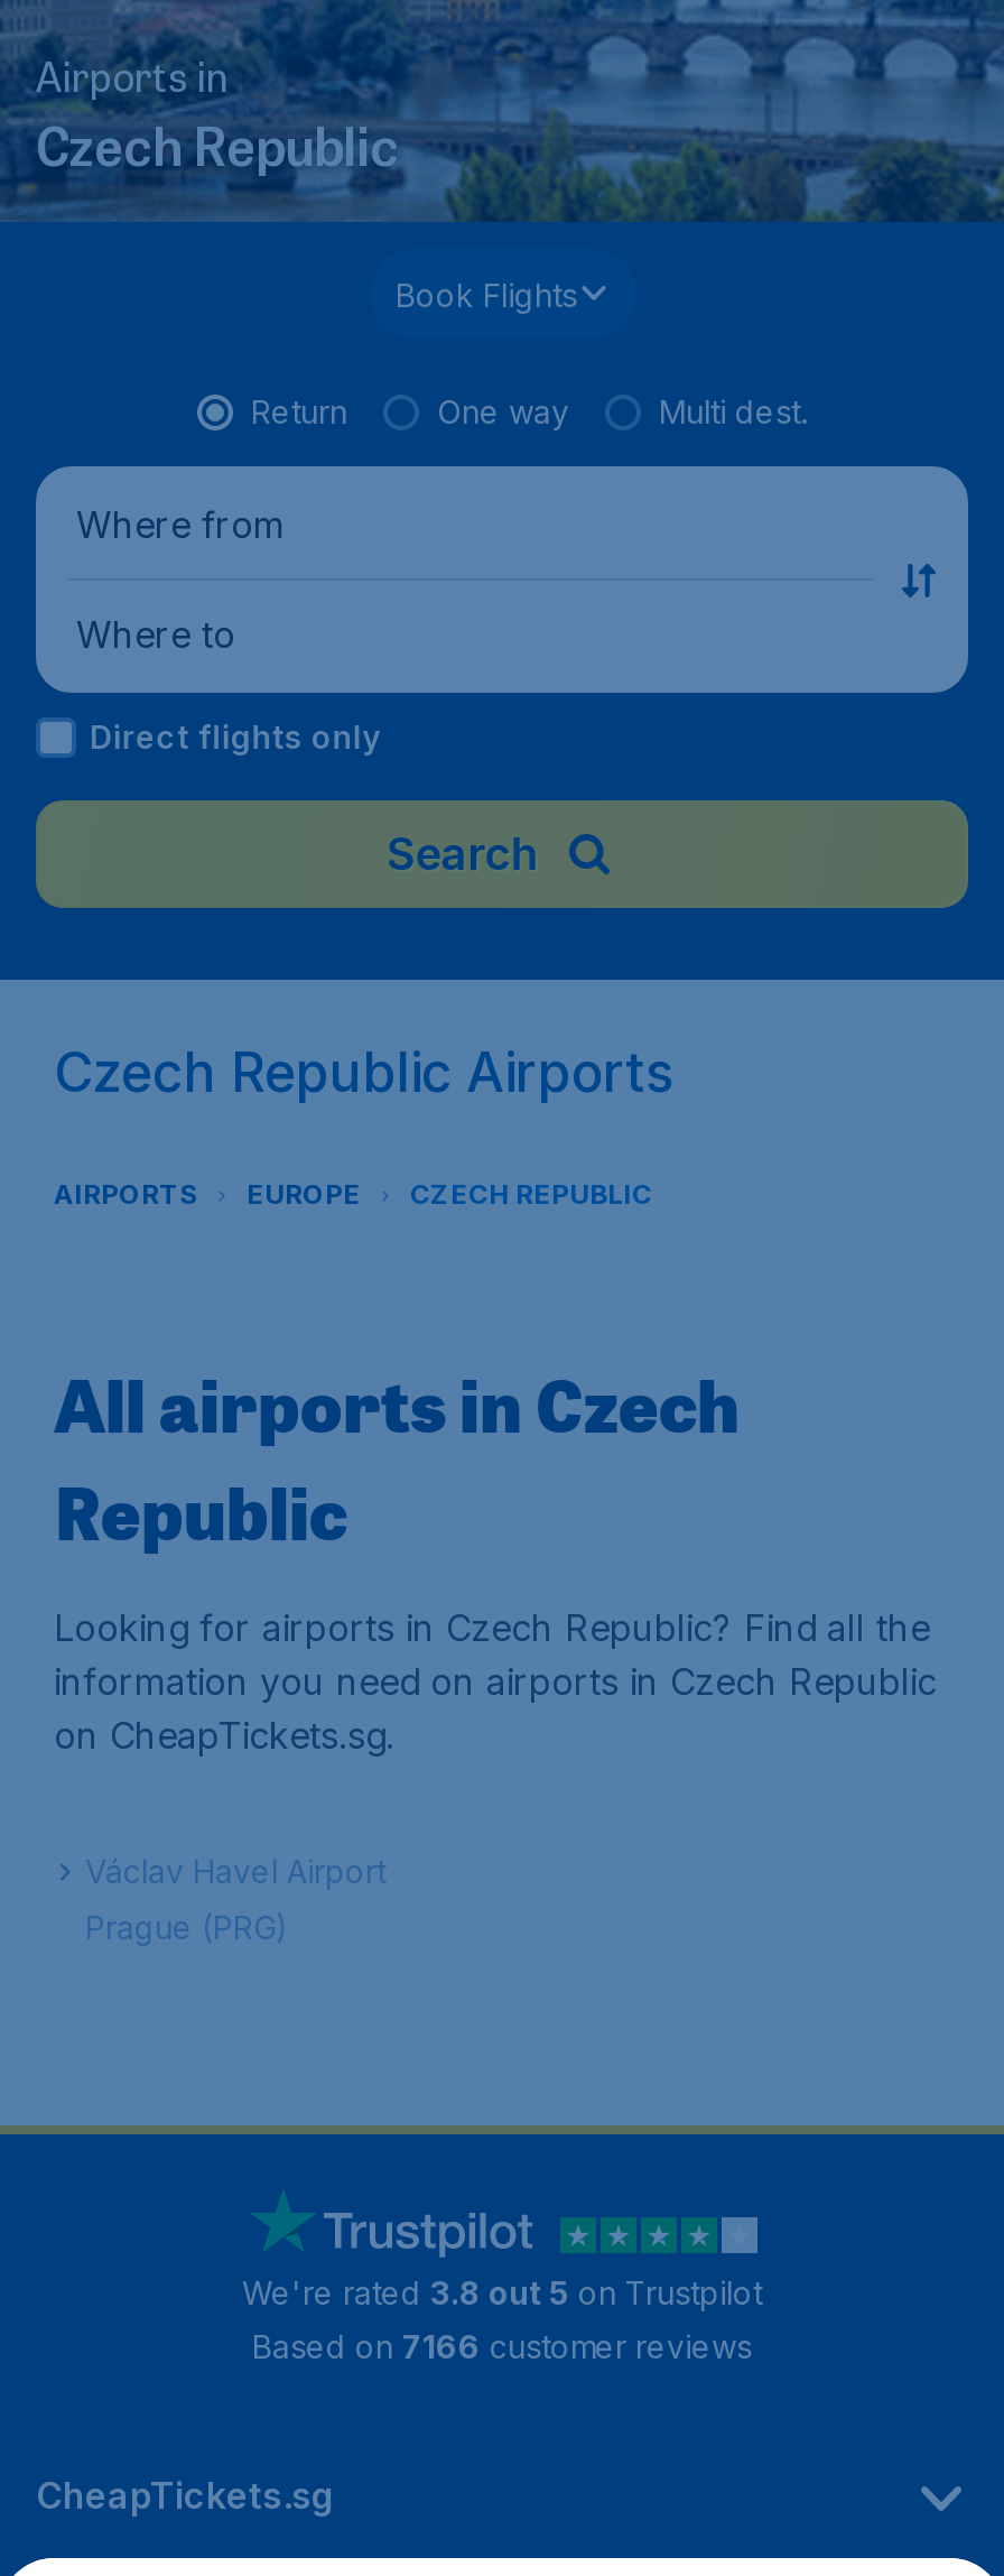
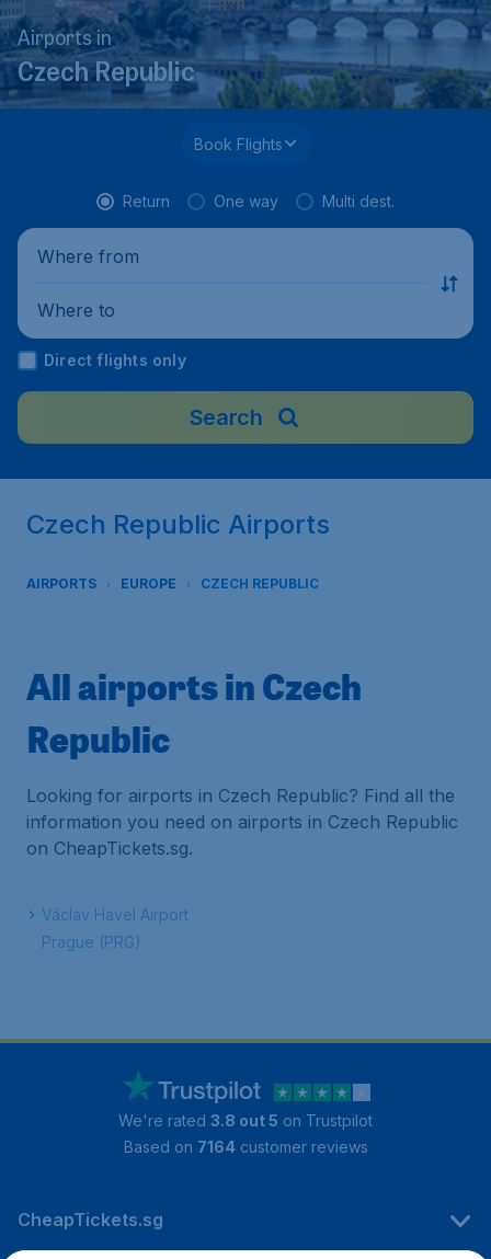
- Based on 7166 customer reviews
+ Based on 7164 customer reviews
